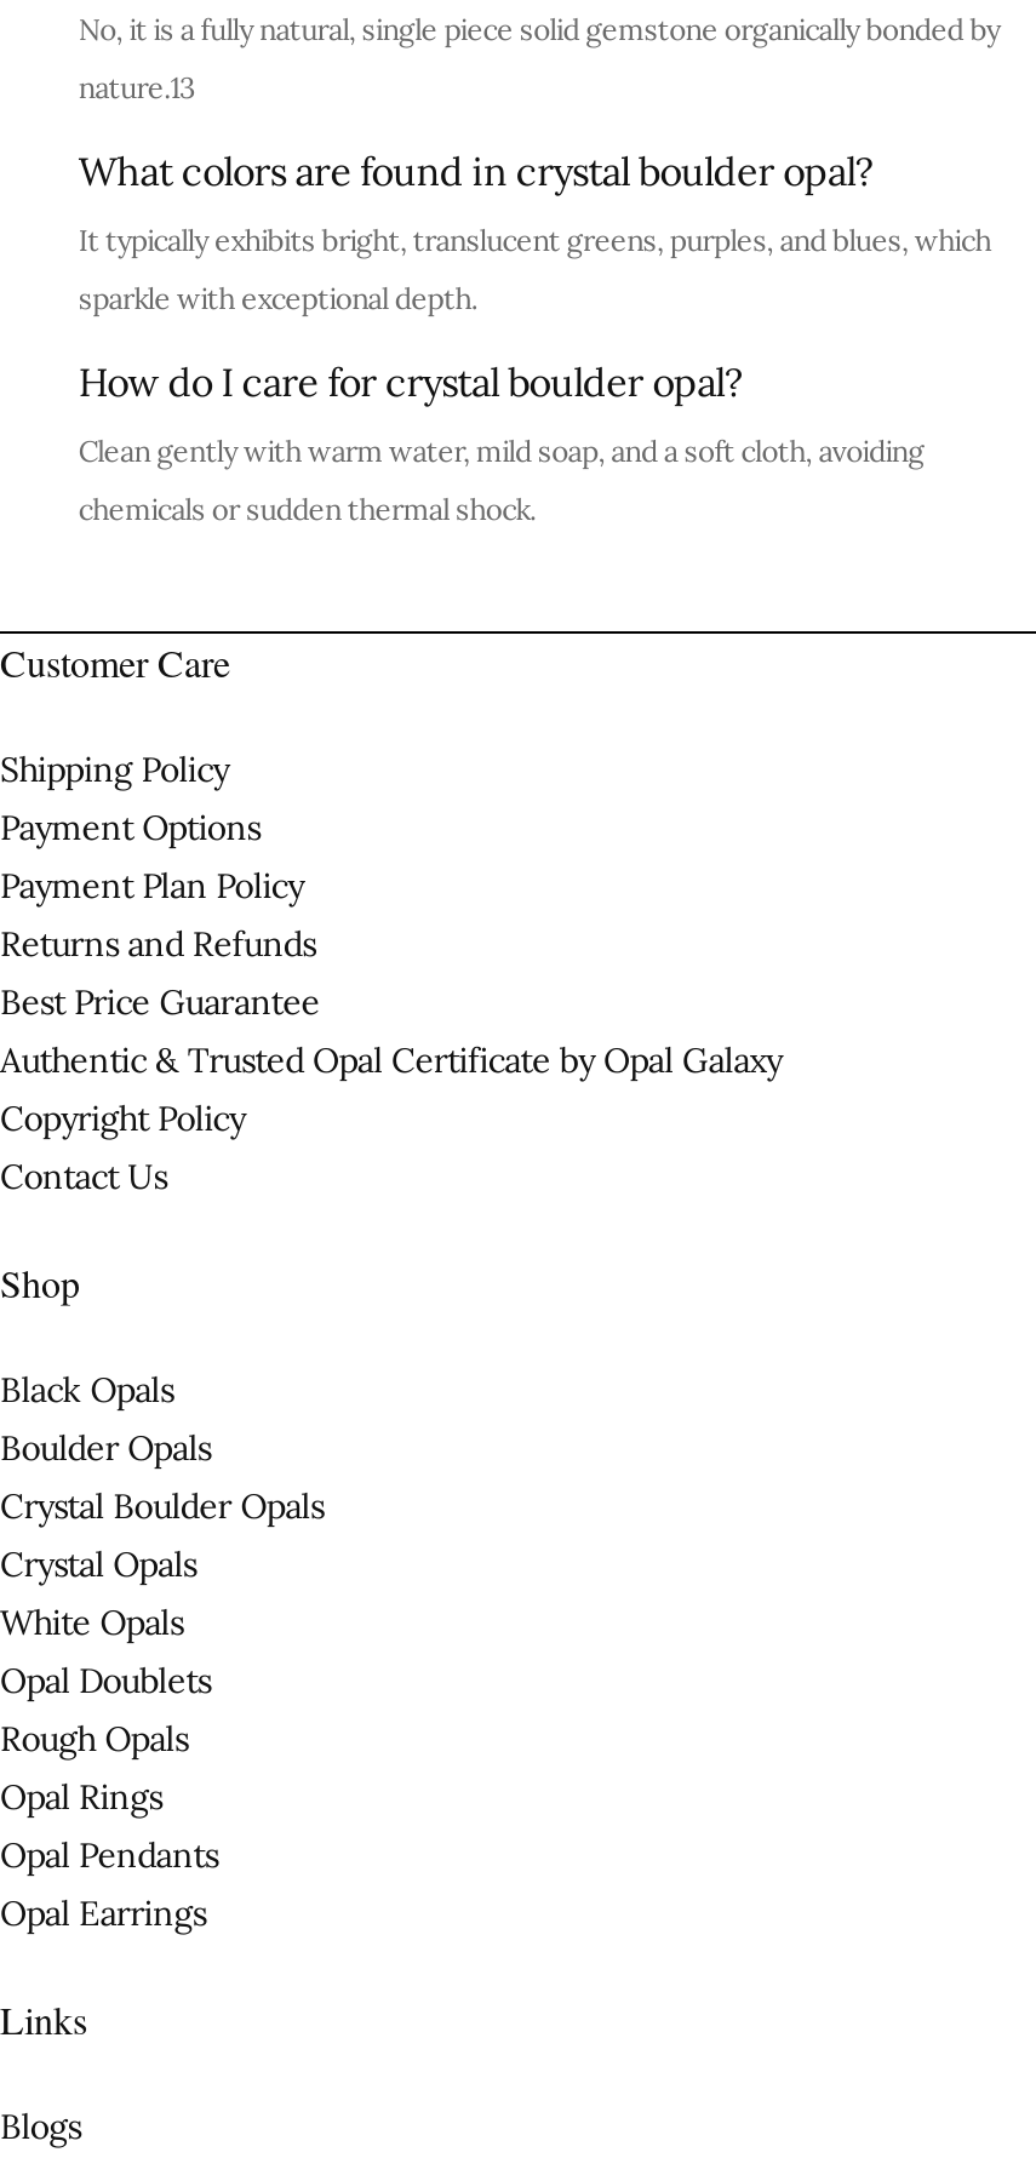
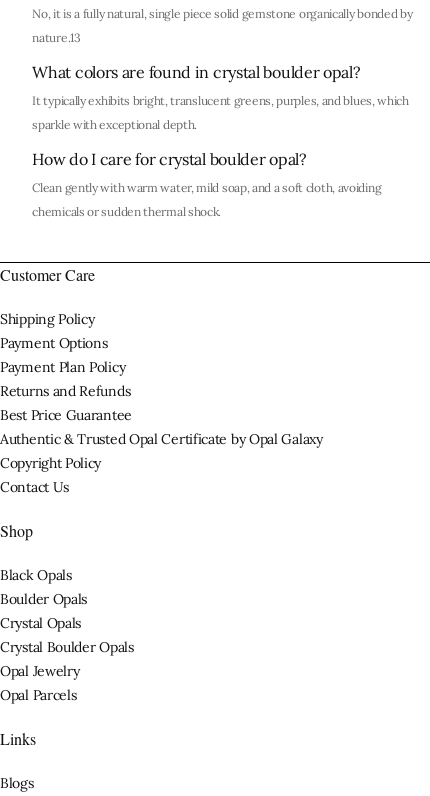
moved down: Crystal Boulder Opals

- White Opals
- Opal Doublets
- Rough Opals
- Opal Rings
- Opal Pendants
- Opal Earrings
+ Opal Jewelry
+ Opal Parcels
